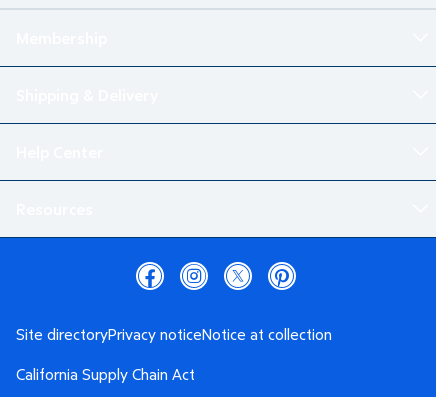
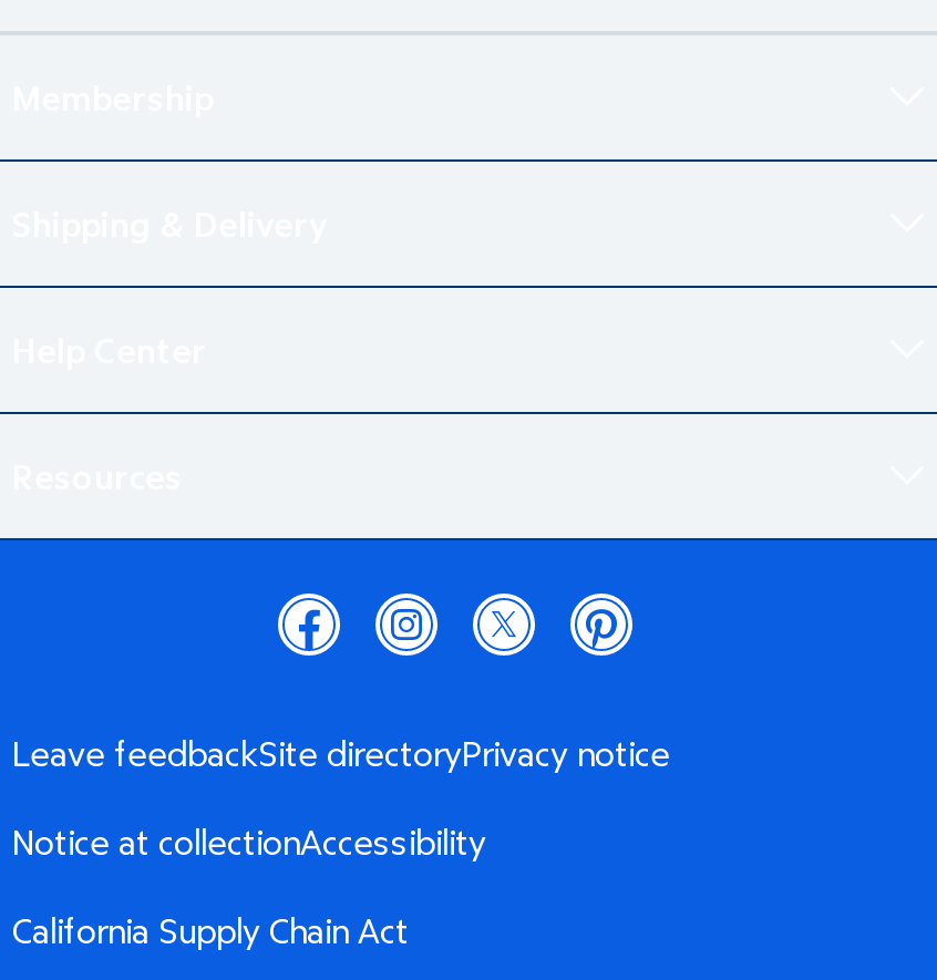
- Site directoryPrivacy noticeNotice at collection
+ Leave feedbackSite directoryPrivacy notice
+ Notice at collectionAccessibility
